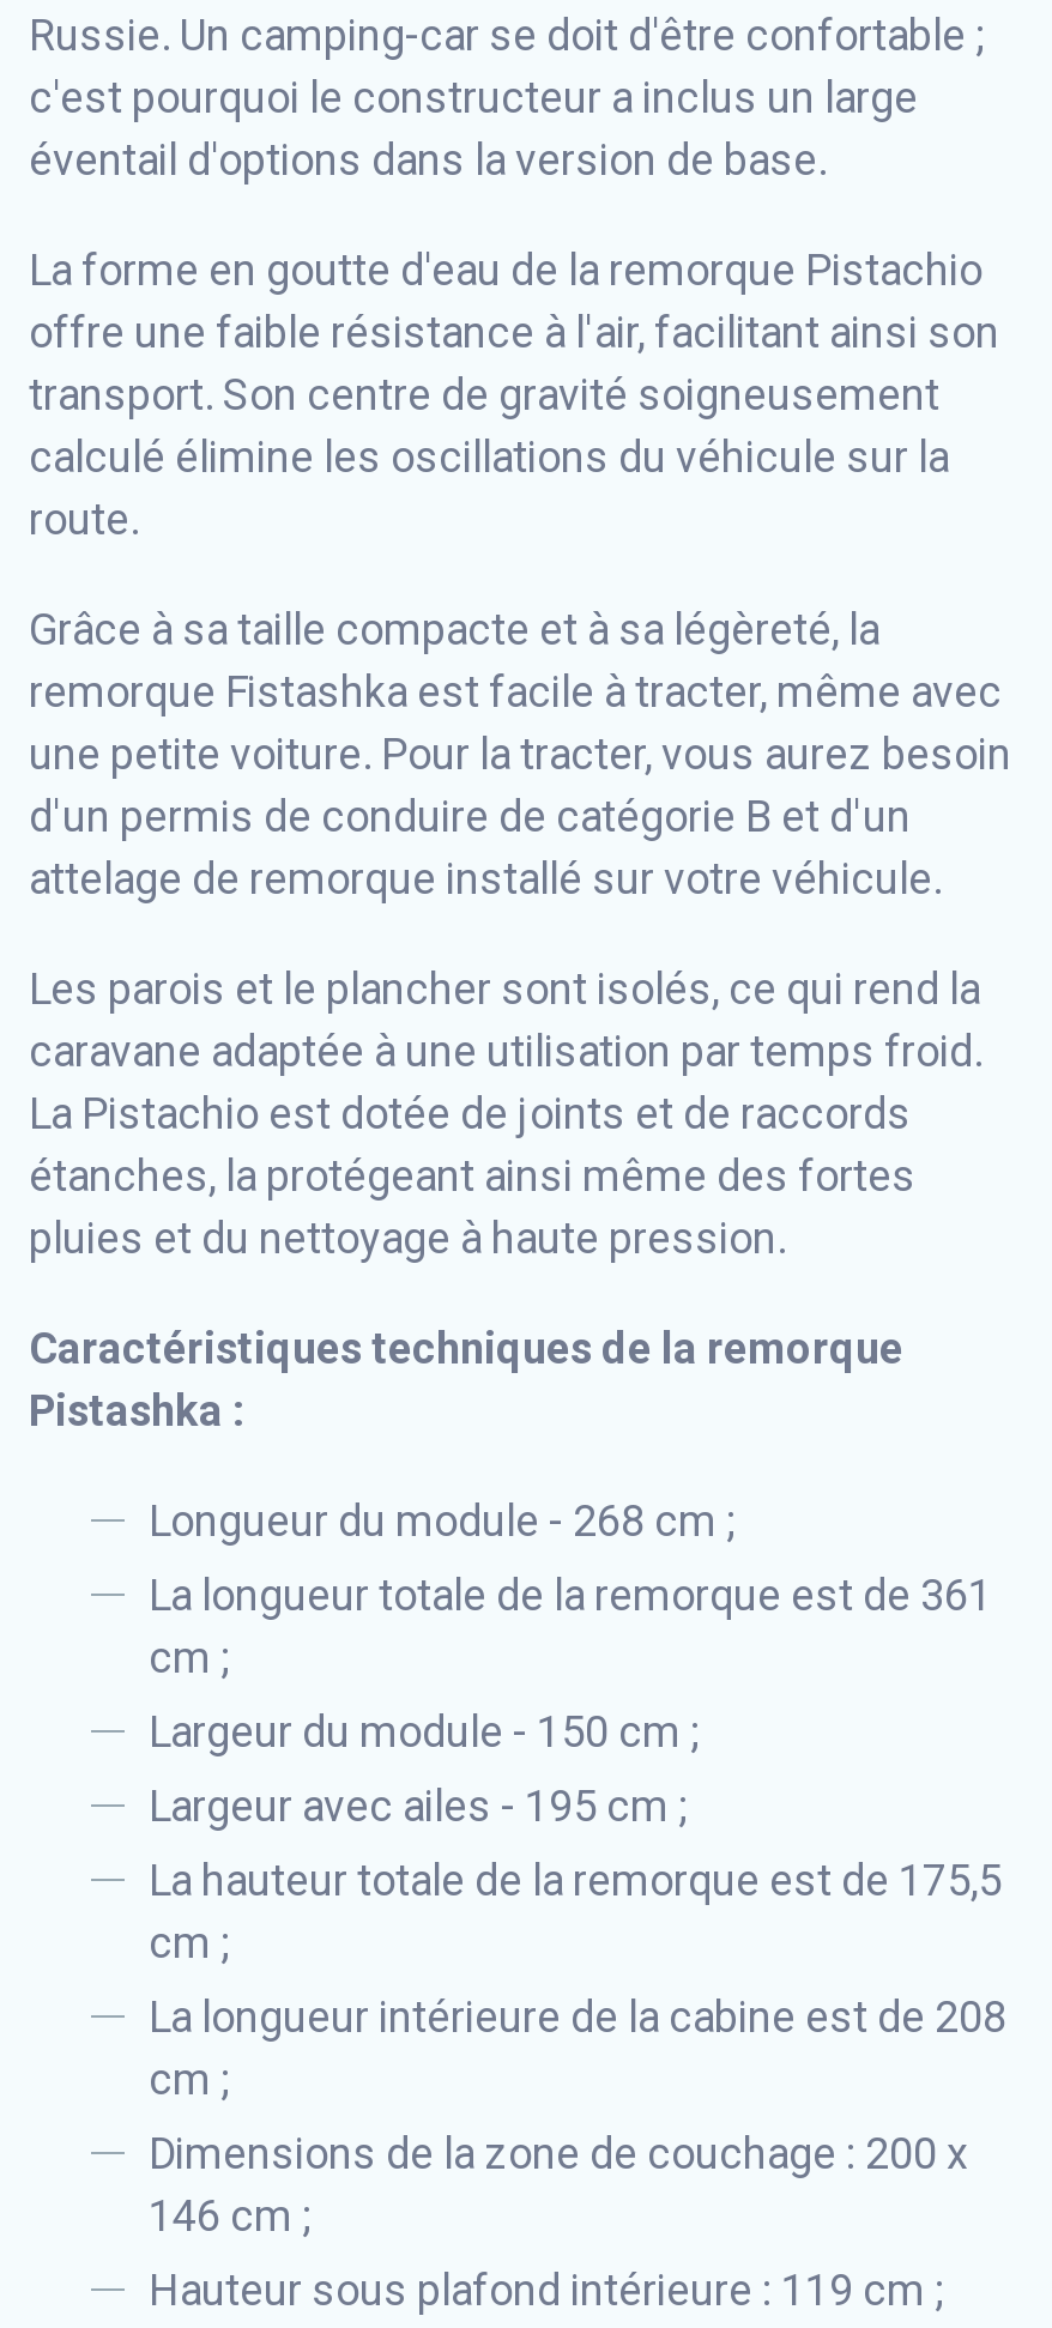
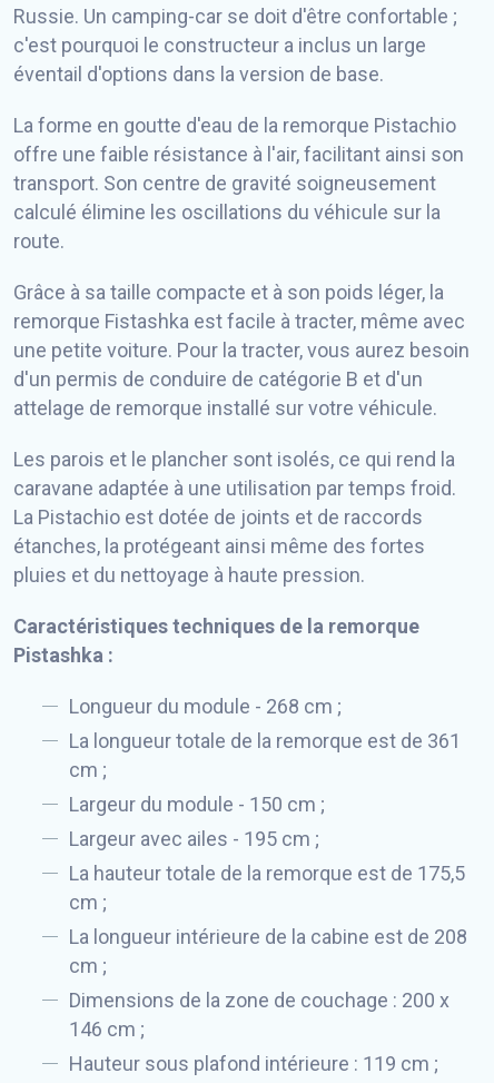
- Grâce à sa taille compacte et à sa légèreté, la
+ Grâce à sa taille compacte et à son poids léger, la
